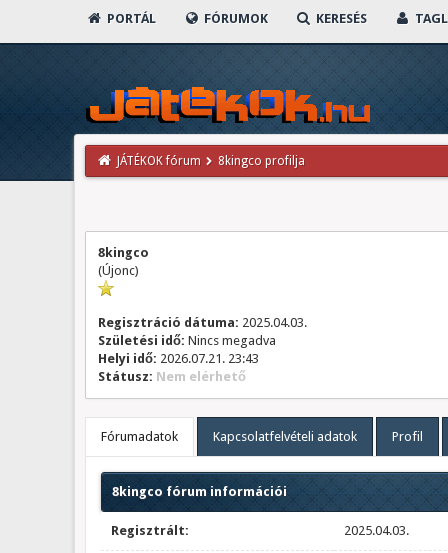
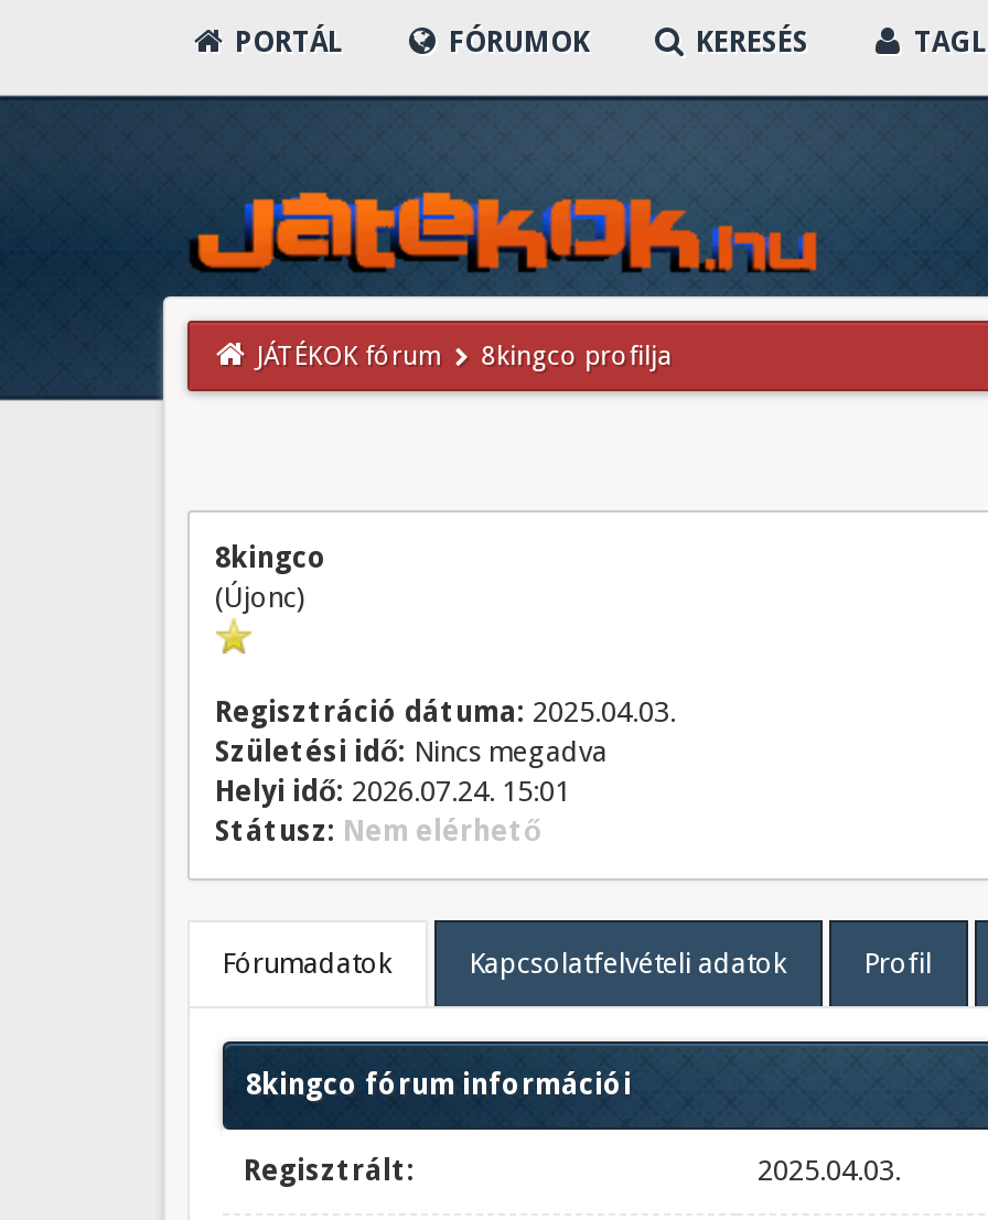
- Helyi idő: 2026.07.21. 23:43
+ Helyi idő: 2026.07.24. 15:01
